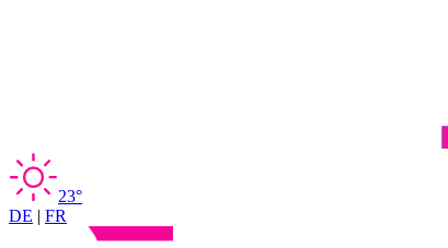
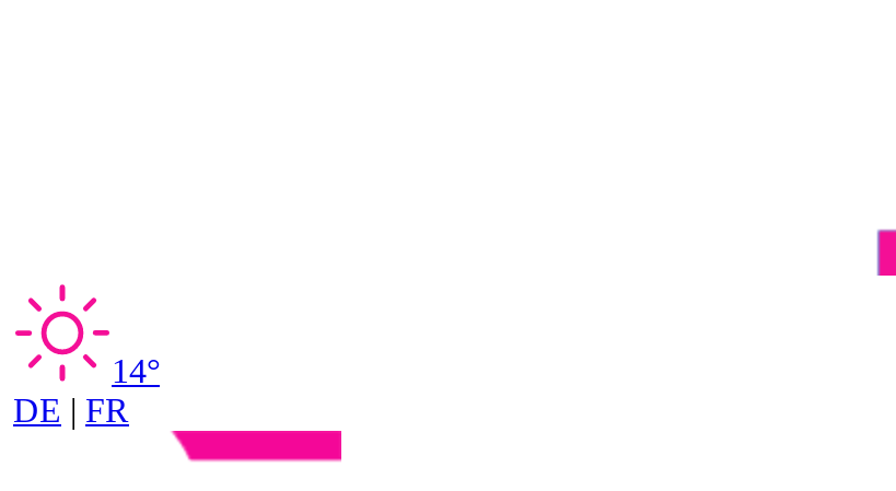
- 23°
+ 14°
